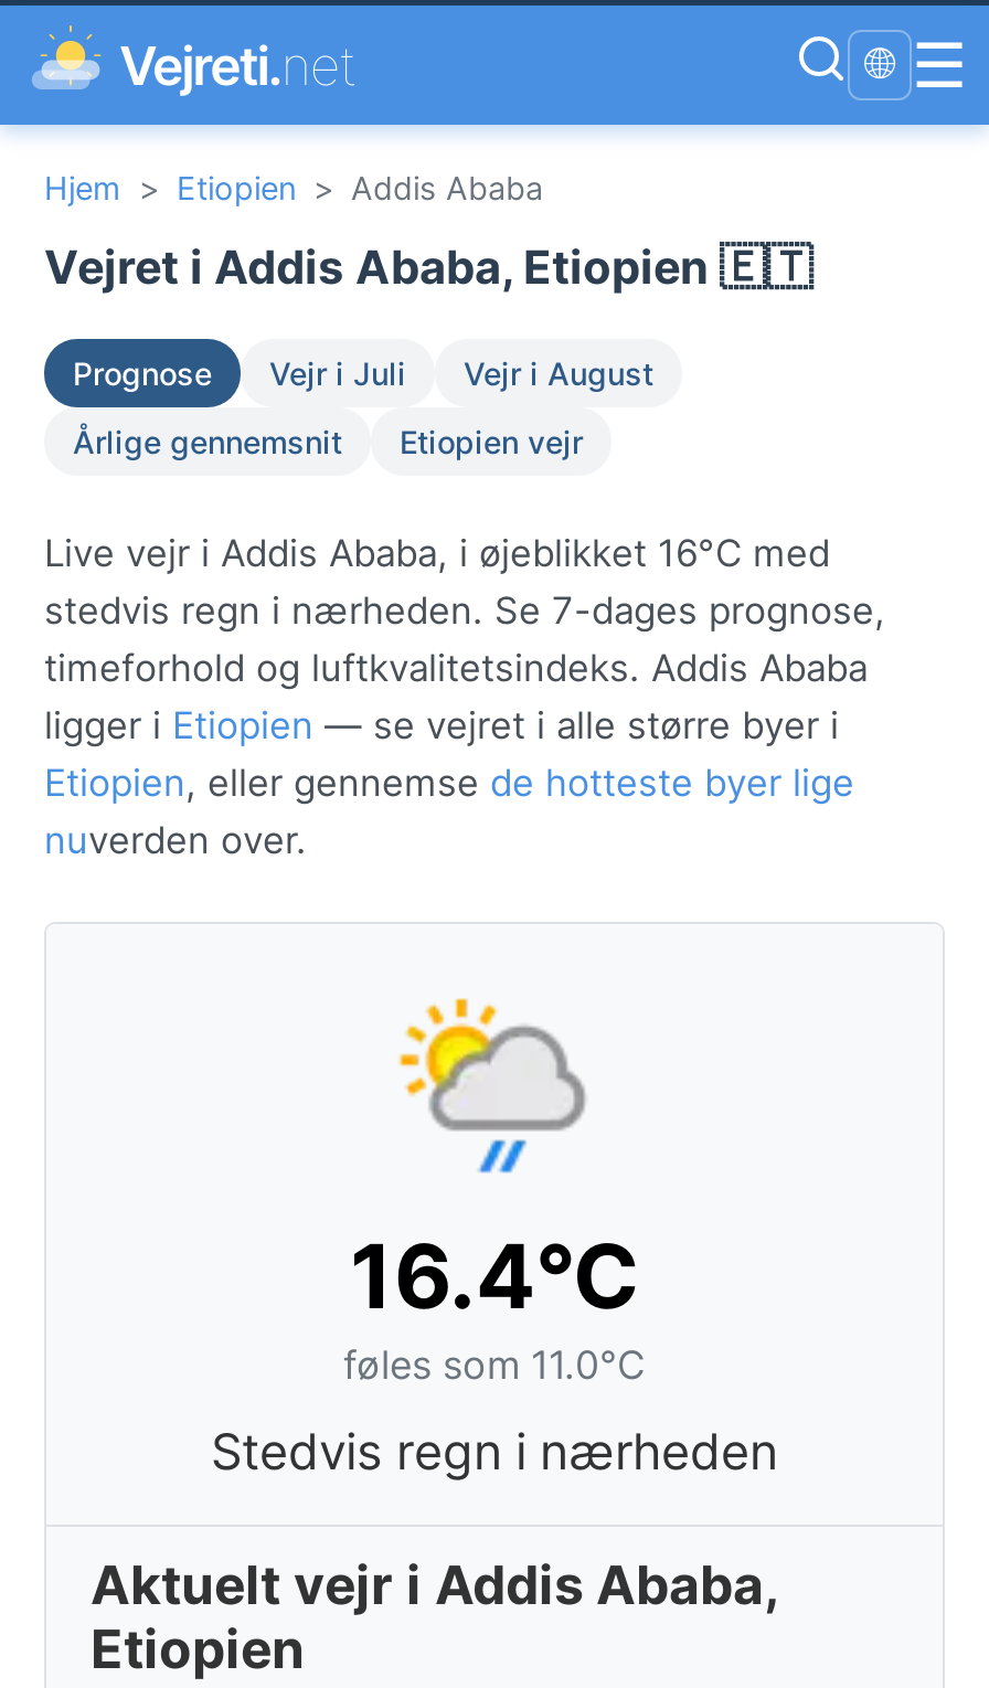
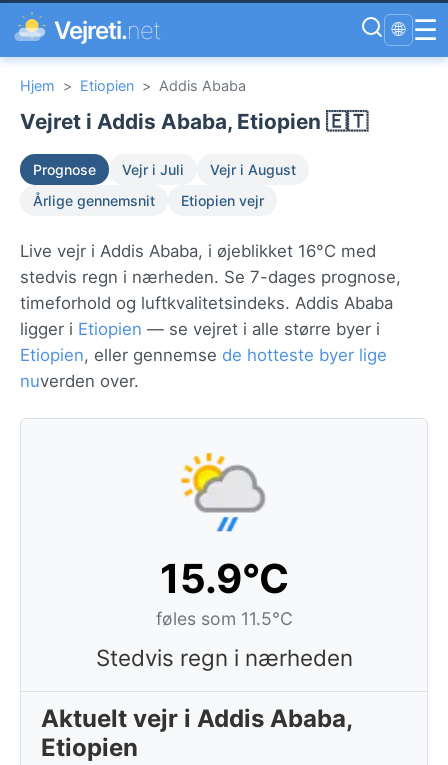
- 16.4°C
- føles som 11.0°C
+ 15.9°C
+ føles som 11.5°C
